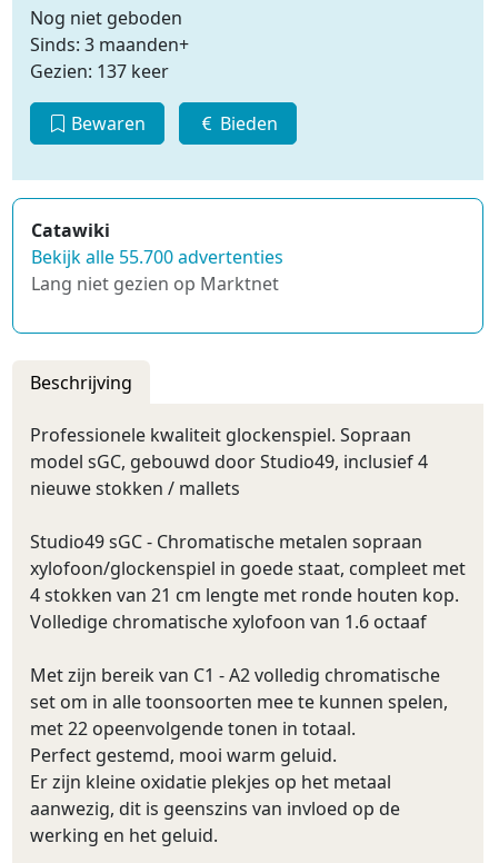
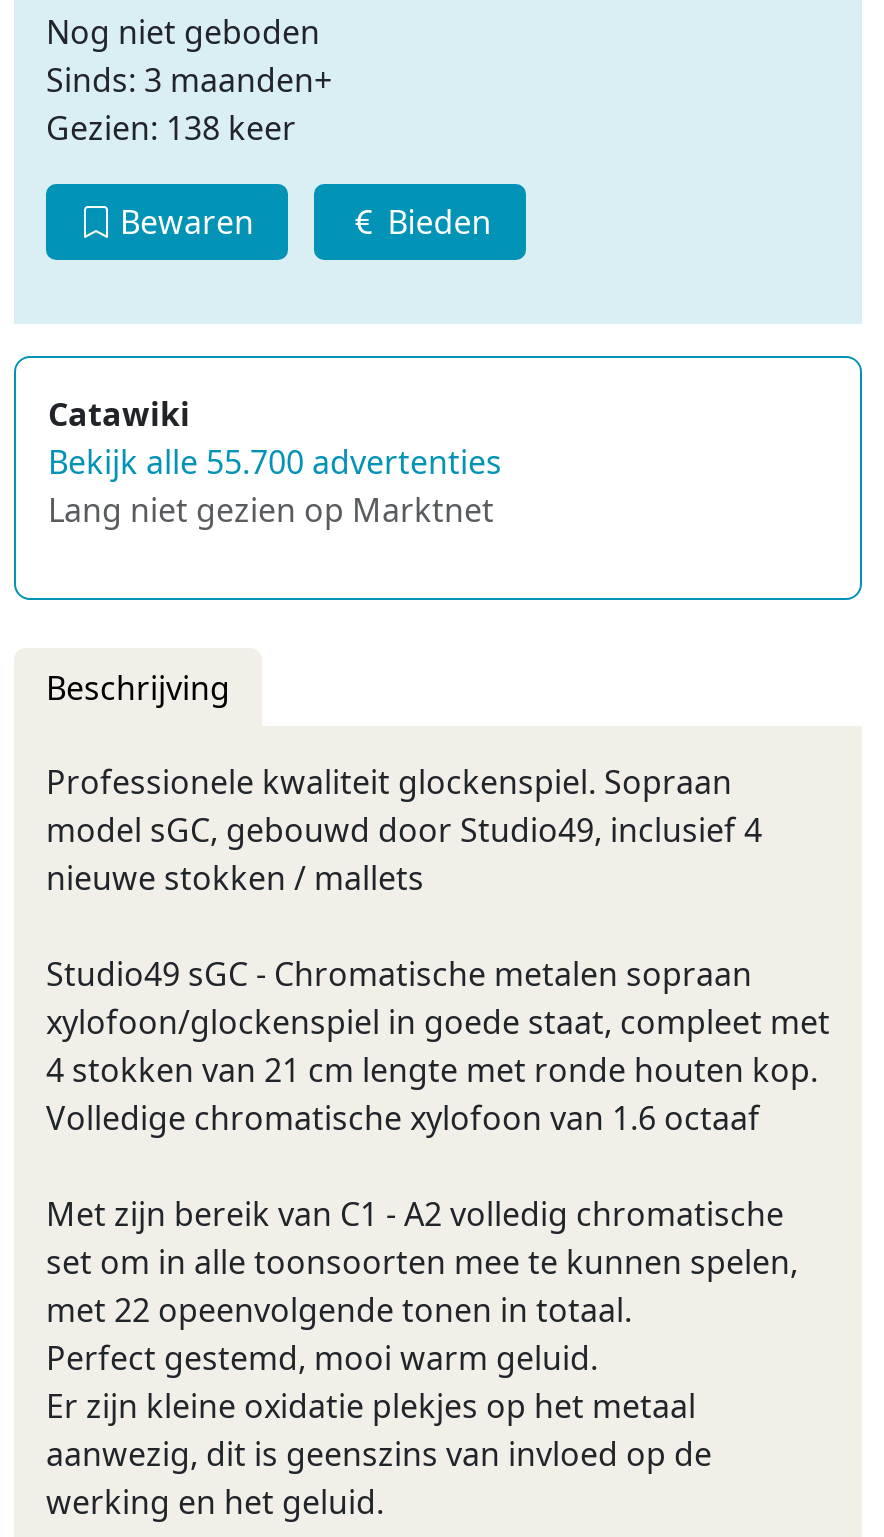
- Gezien: 137 keer
+ Gezien: 138 keer
